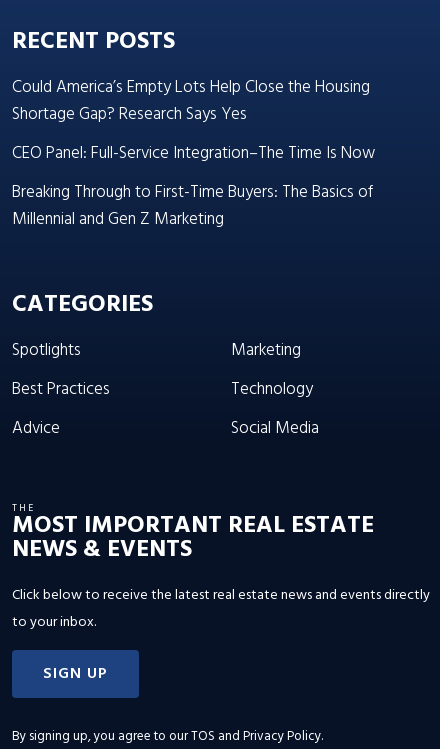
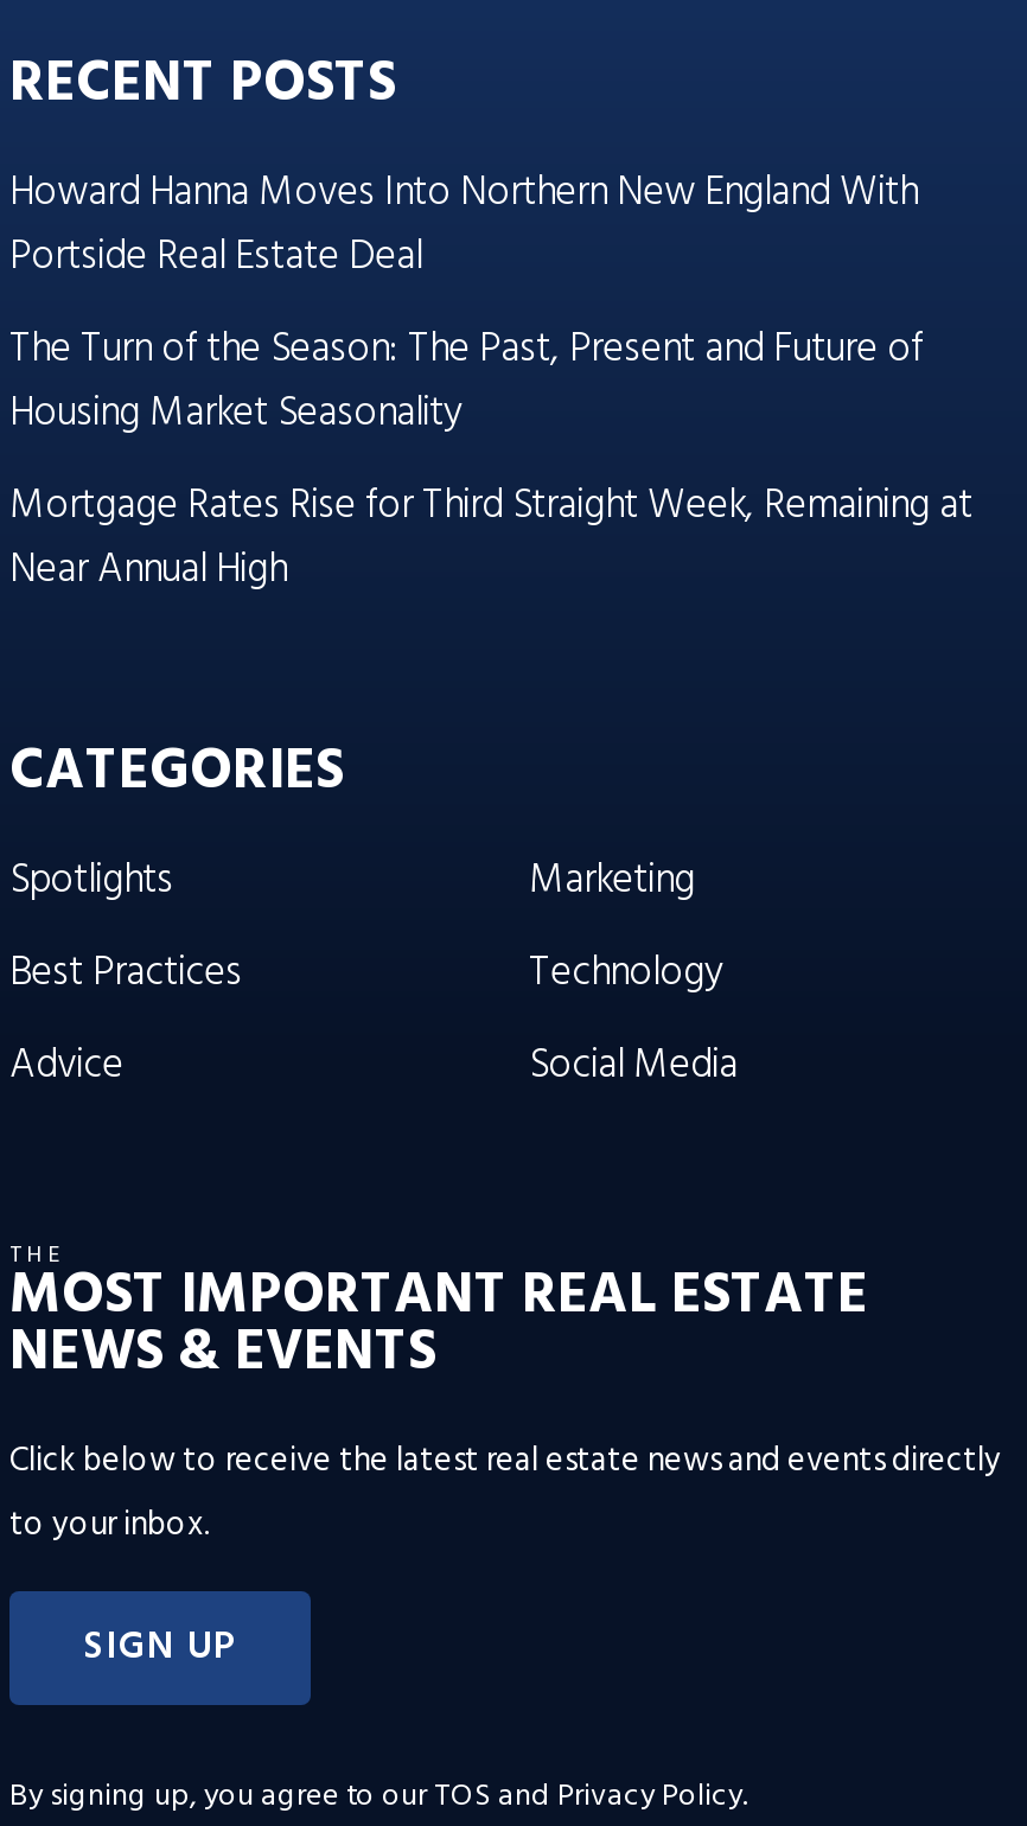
- Could America’s Empty Lots Help Close the Housing
- Shortage Gap? Research Says Yes
- CEO Panel: Full-Service Integration–The Time Is Now
- Breaking Through to First-Time Buyers: The Basics of
- Millennial and Gen Z Marketing
+ Howard Hanna Moves Into Northern New England With
+ Portside Real Estate Deal
+ The Turn of the Season: The Past, Present and Future of
+ Housing Market Seasonality
+ Mortgage Rates Rise for Third Straight Week, Remaining at
+ Near Annual High
